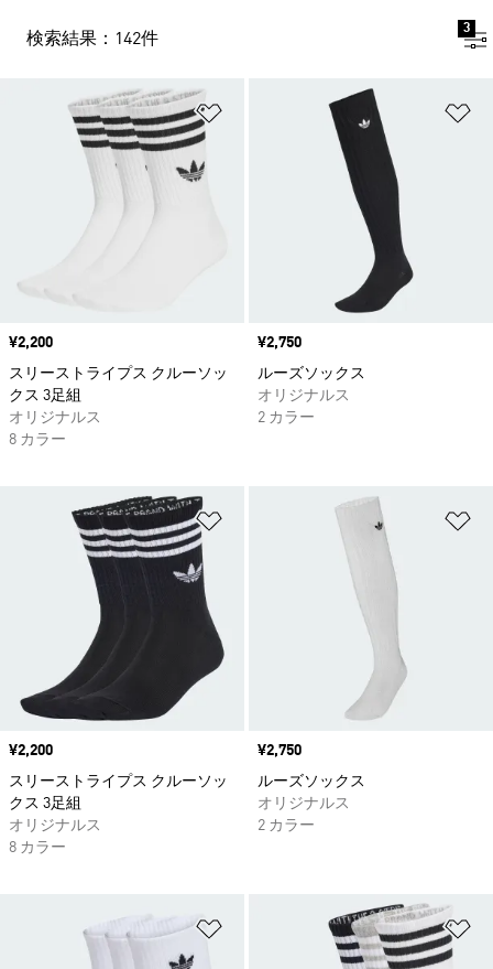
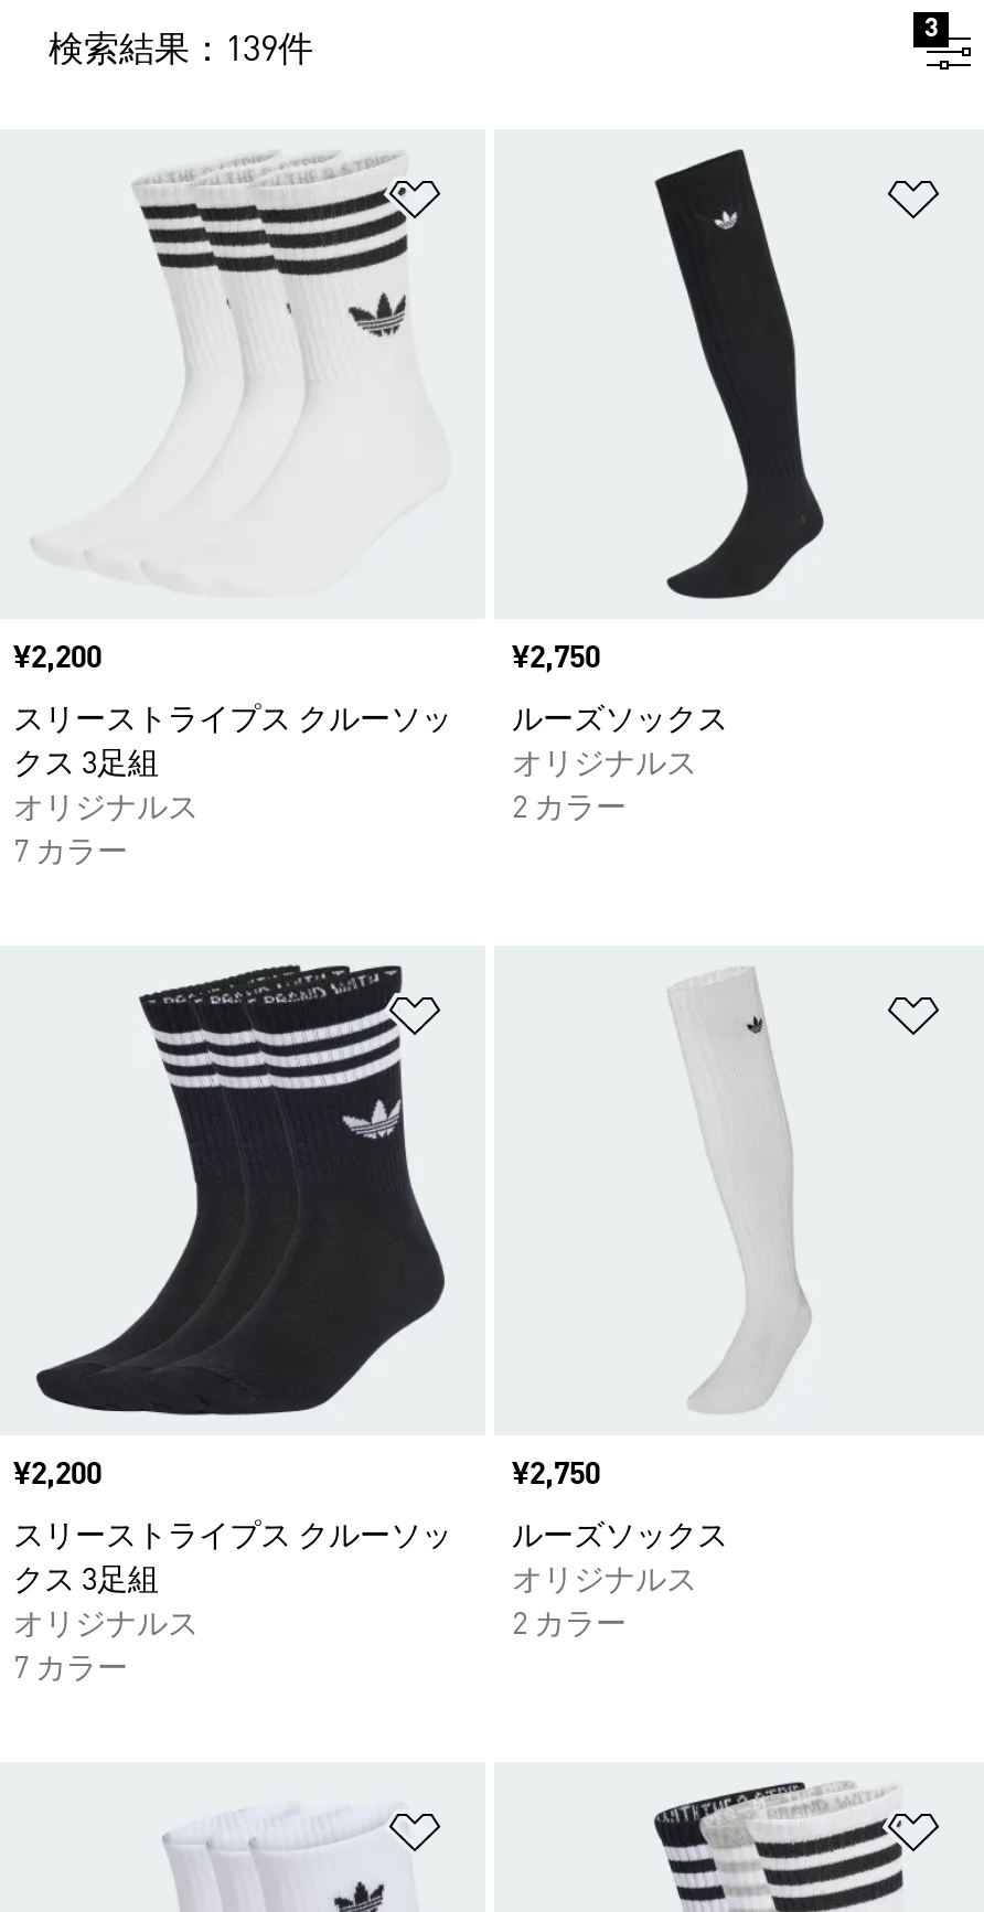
- 検索結果：142件
+ 検索結果：139件

- 8 カラー
+ 7 カラー

- 8 カラー
+ 7 カラー
